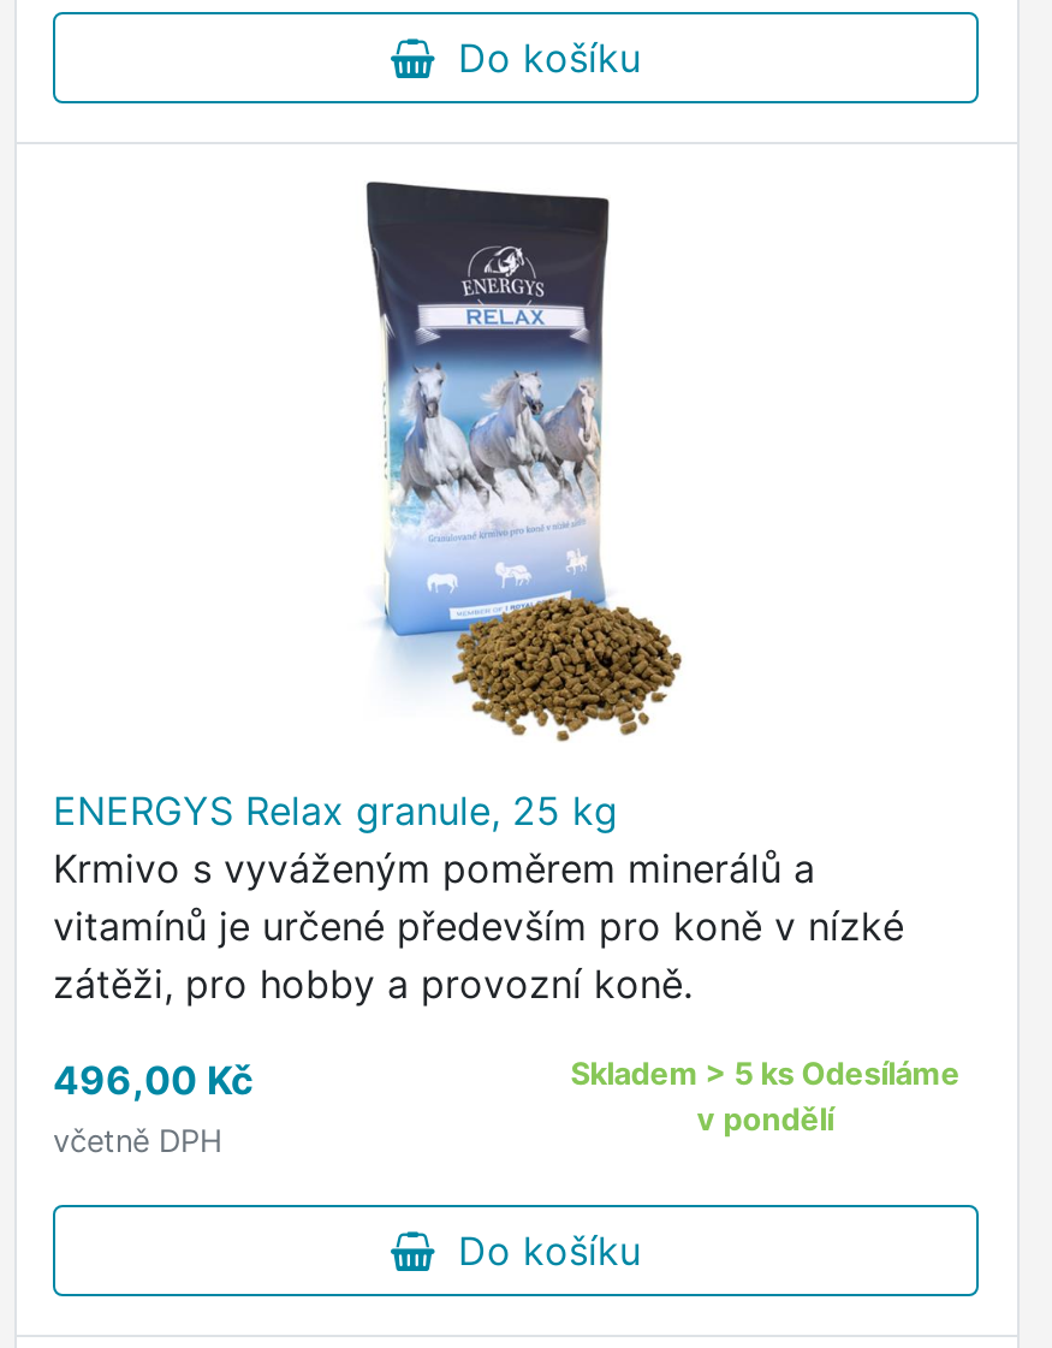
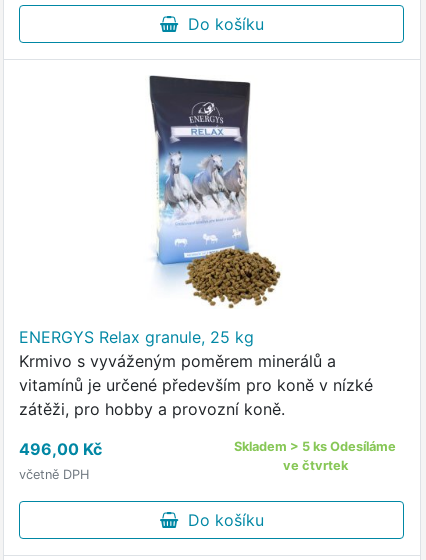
- v pondělí
+ ve čtvrtek
